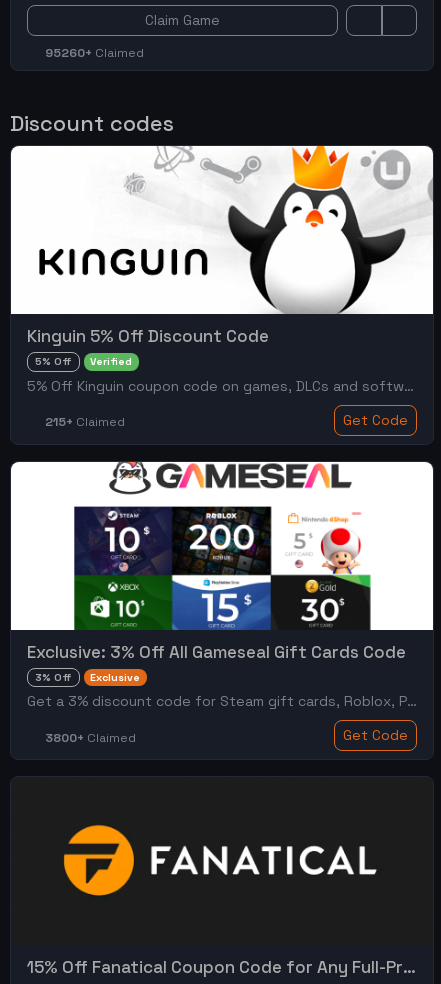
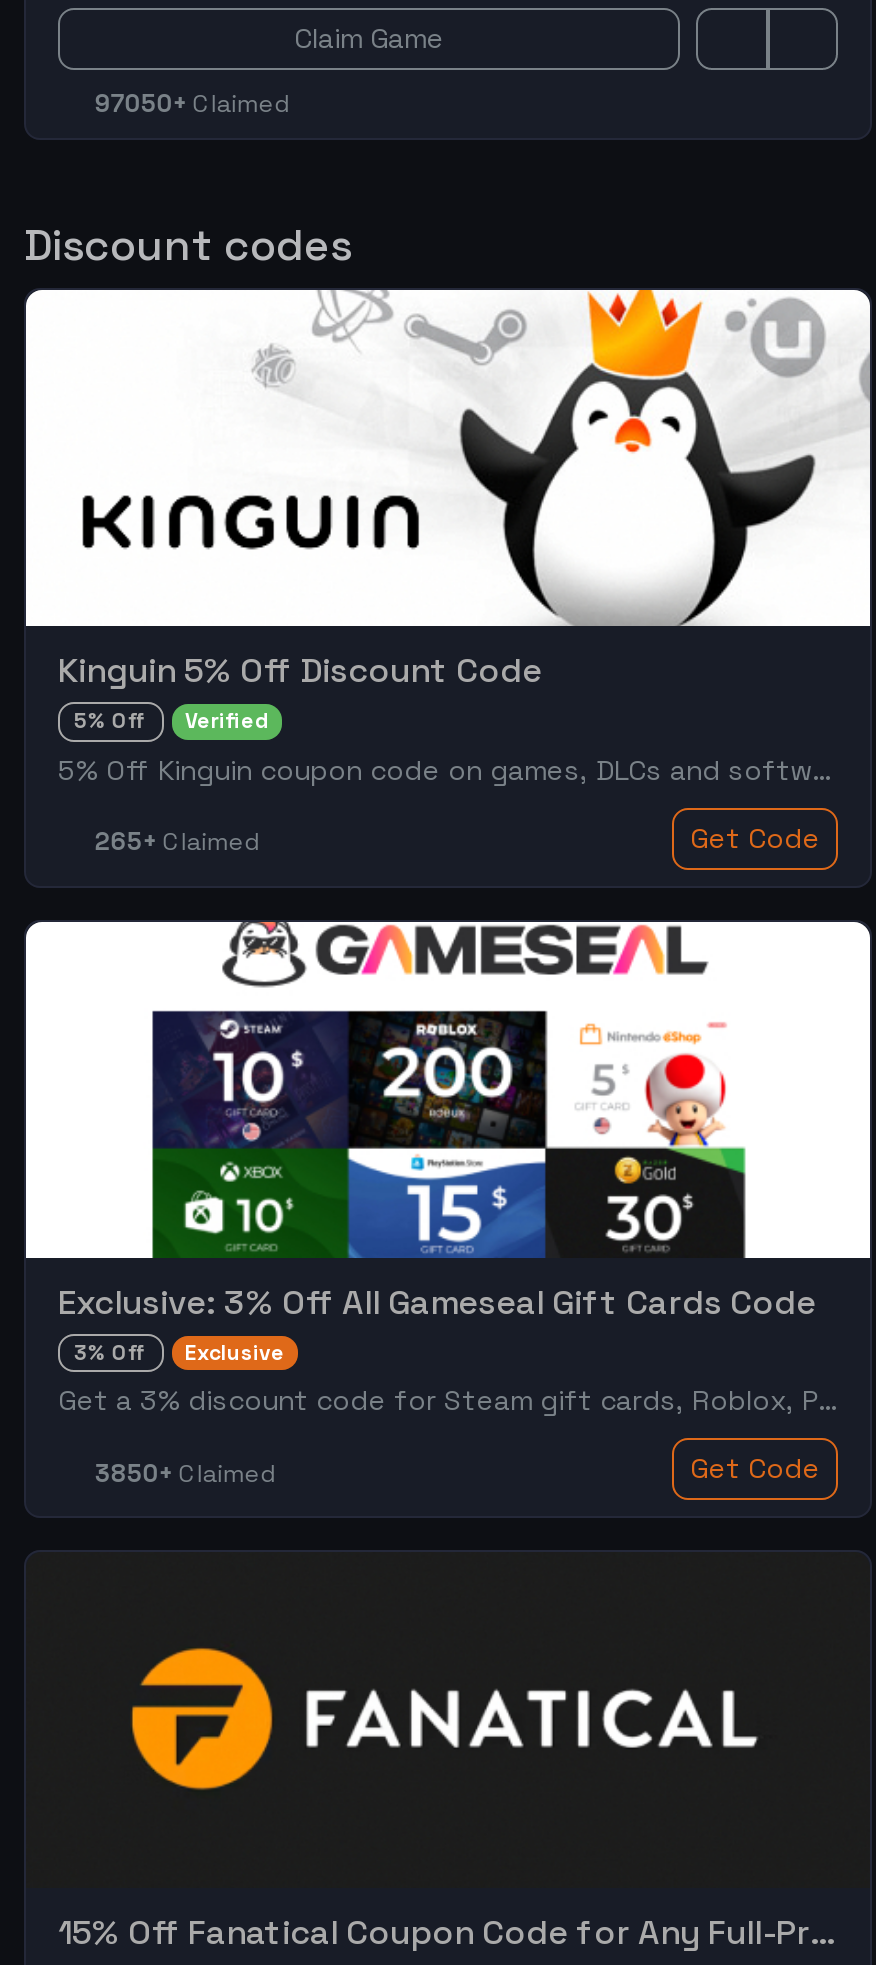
- 95260+ Claimed
+ 97050+ Claimed

- 215+ Claimed
+ 265+ Claimed

- 3800+ Claimed
+ 3850+ Claimed
